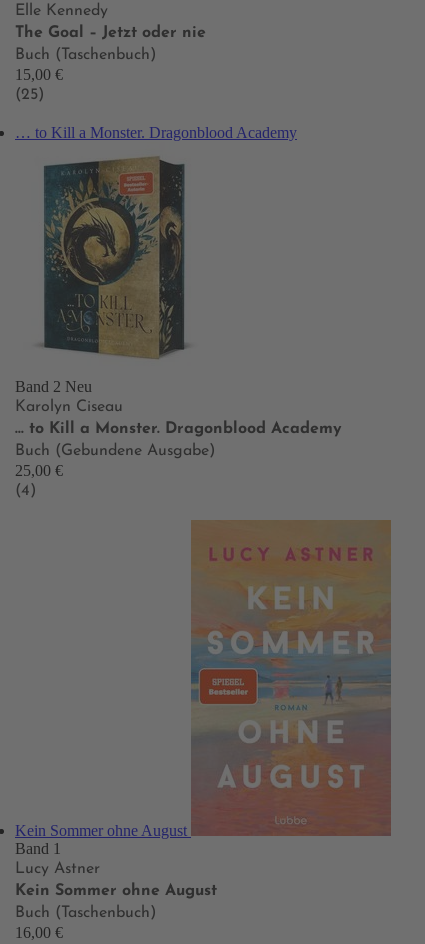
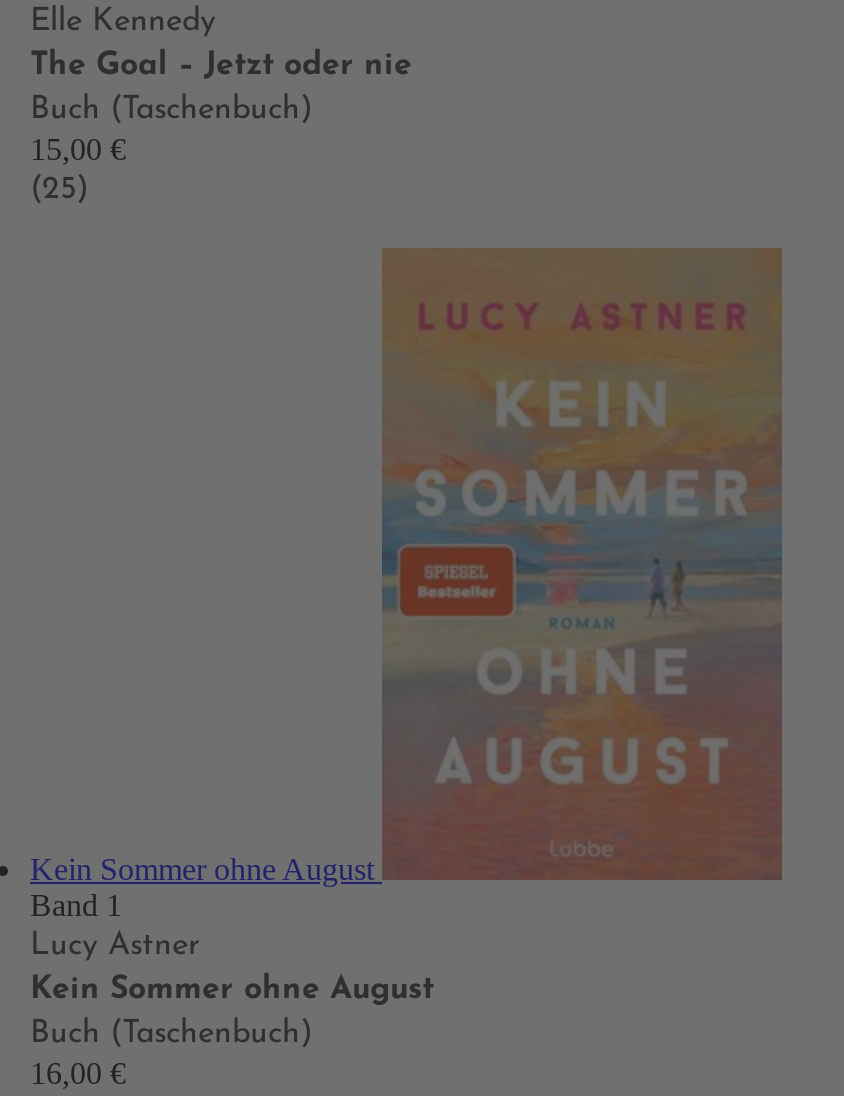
- … to Kill a Monster. Dragonblood Academy

- [image]
- Band 2 Neu
- Karolyn Ciseau
- … to Kill a Monster. Dragonblood Academy
- Buch (Gebundene Ausgabe)
- 25,00 €
- (4)
